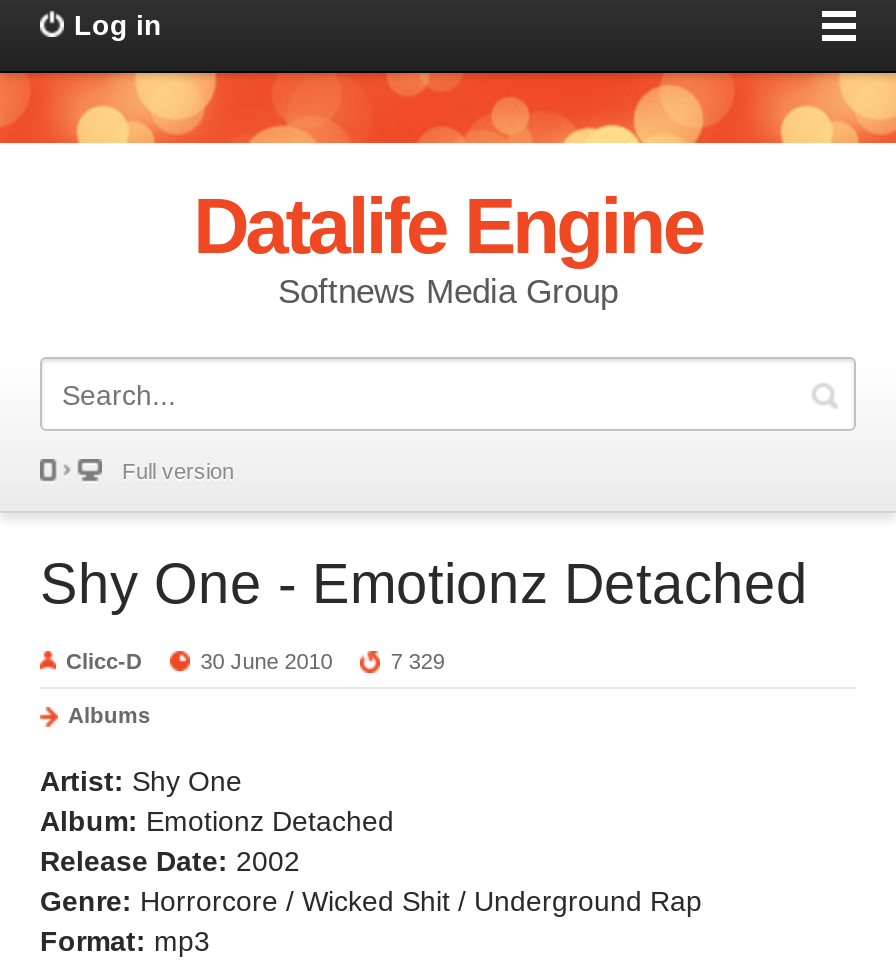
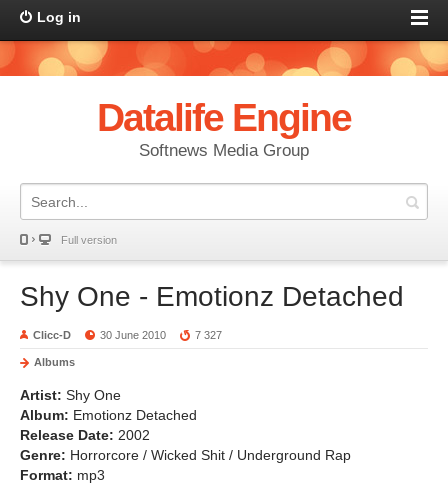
- 7 329
+ 7 327
